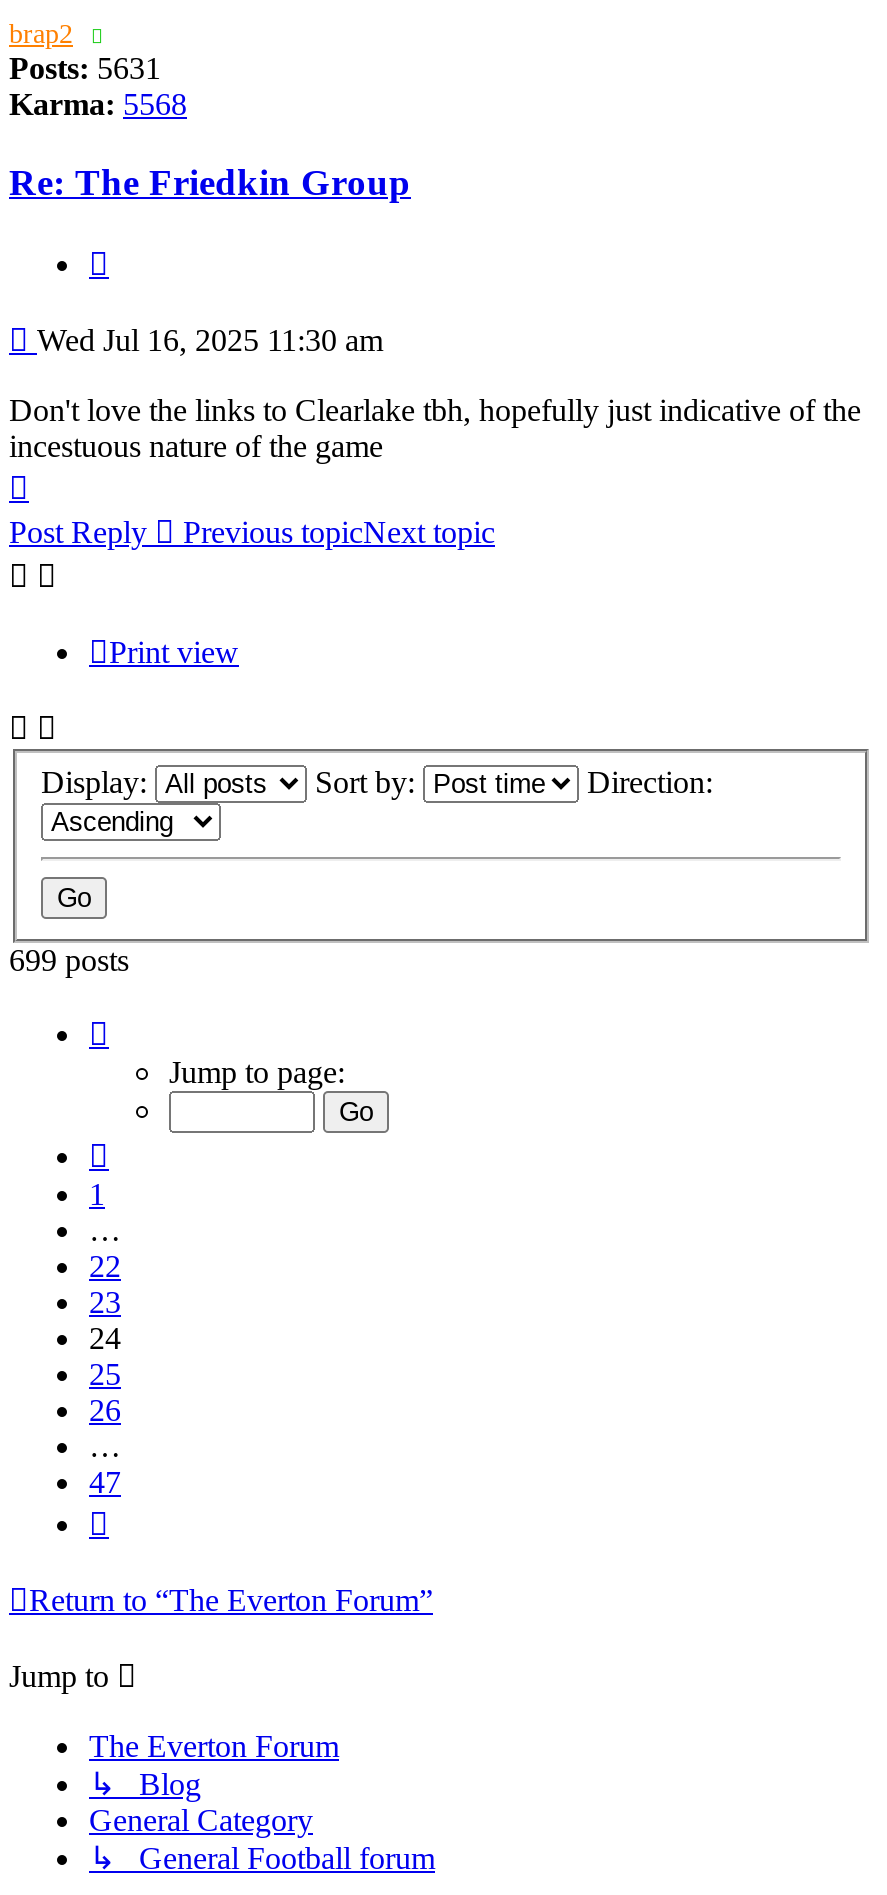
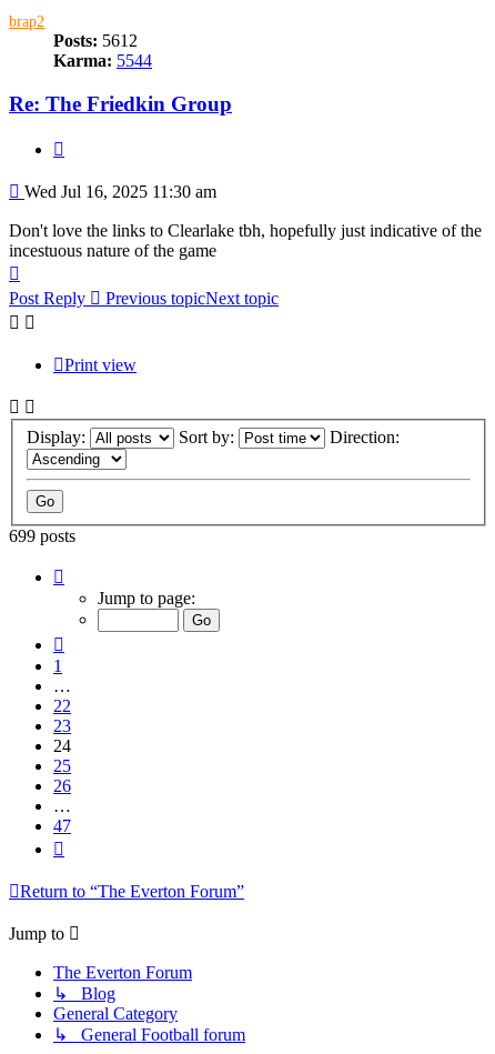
- Posts: 5631
+ Posts: 5612

- Karma: 5568
+ Karma: 5544
